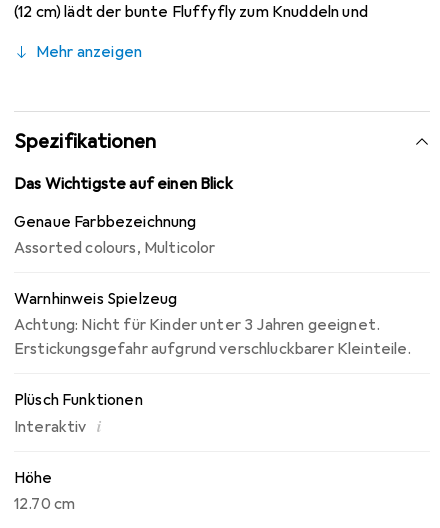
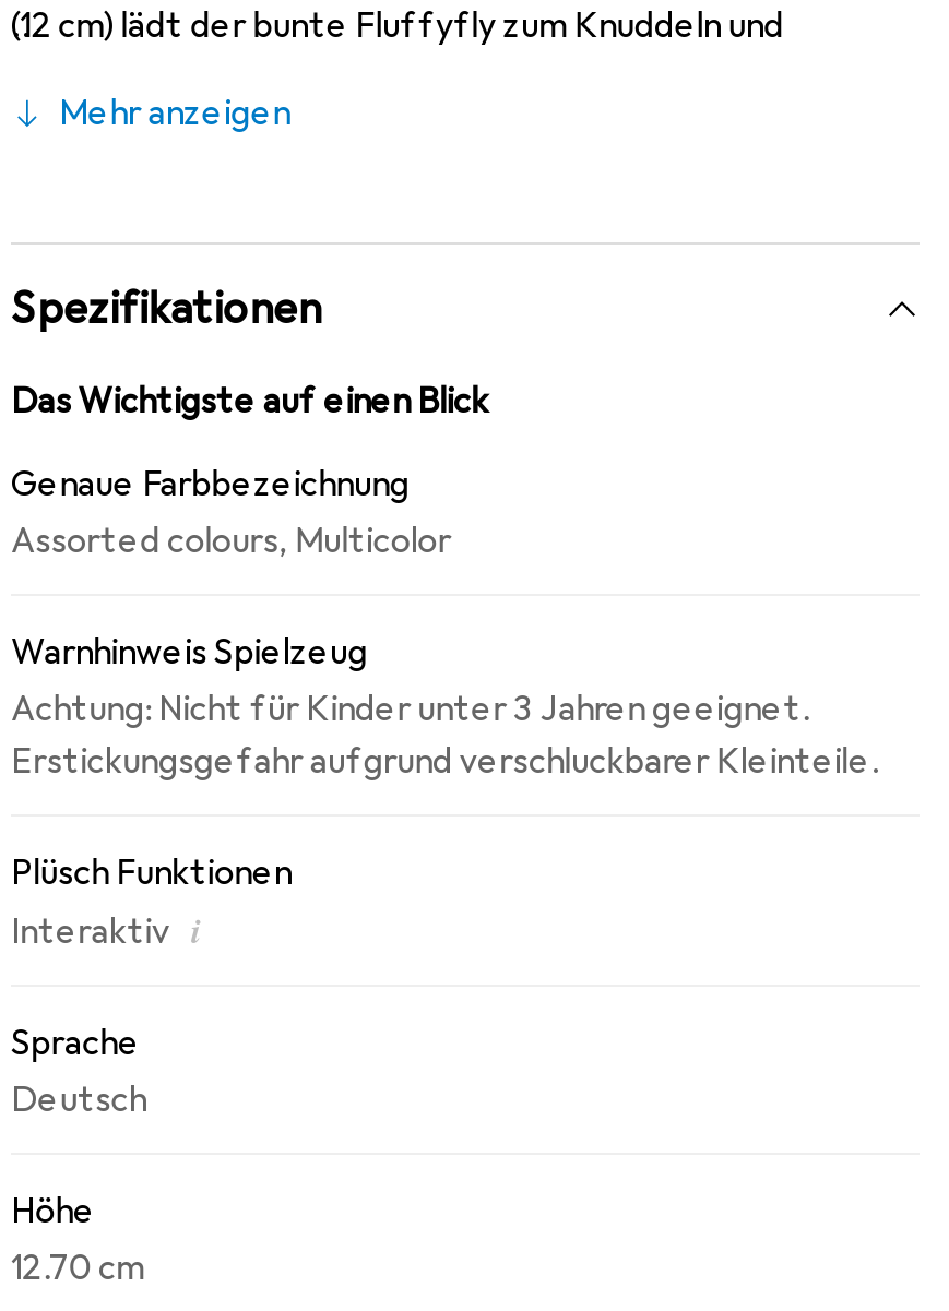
+ Sprache
+ Deutsch
